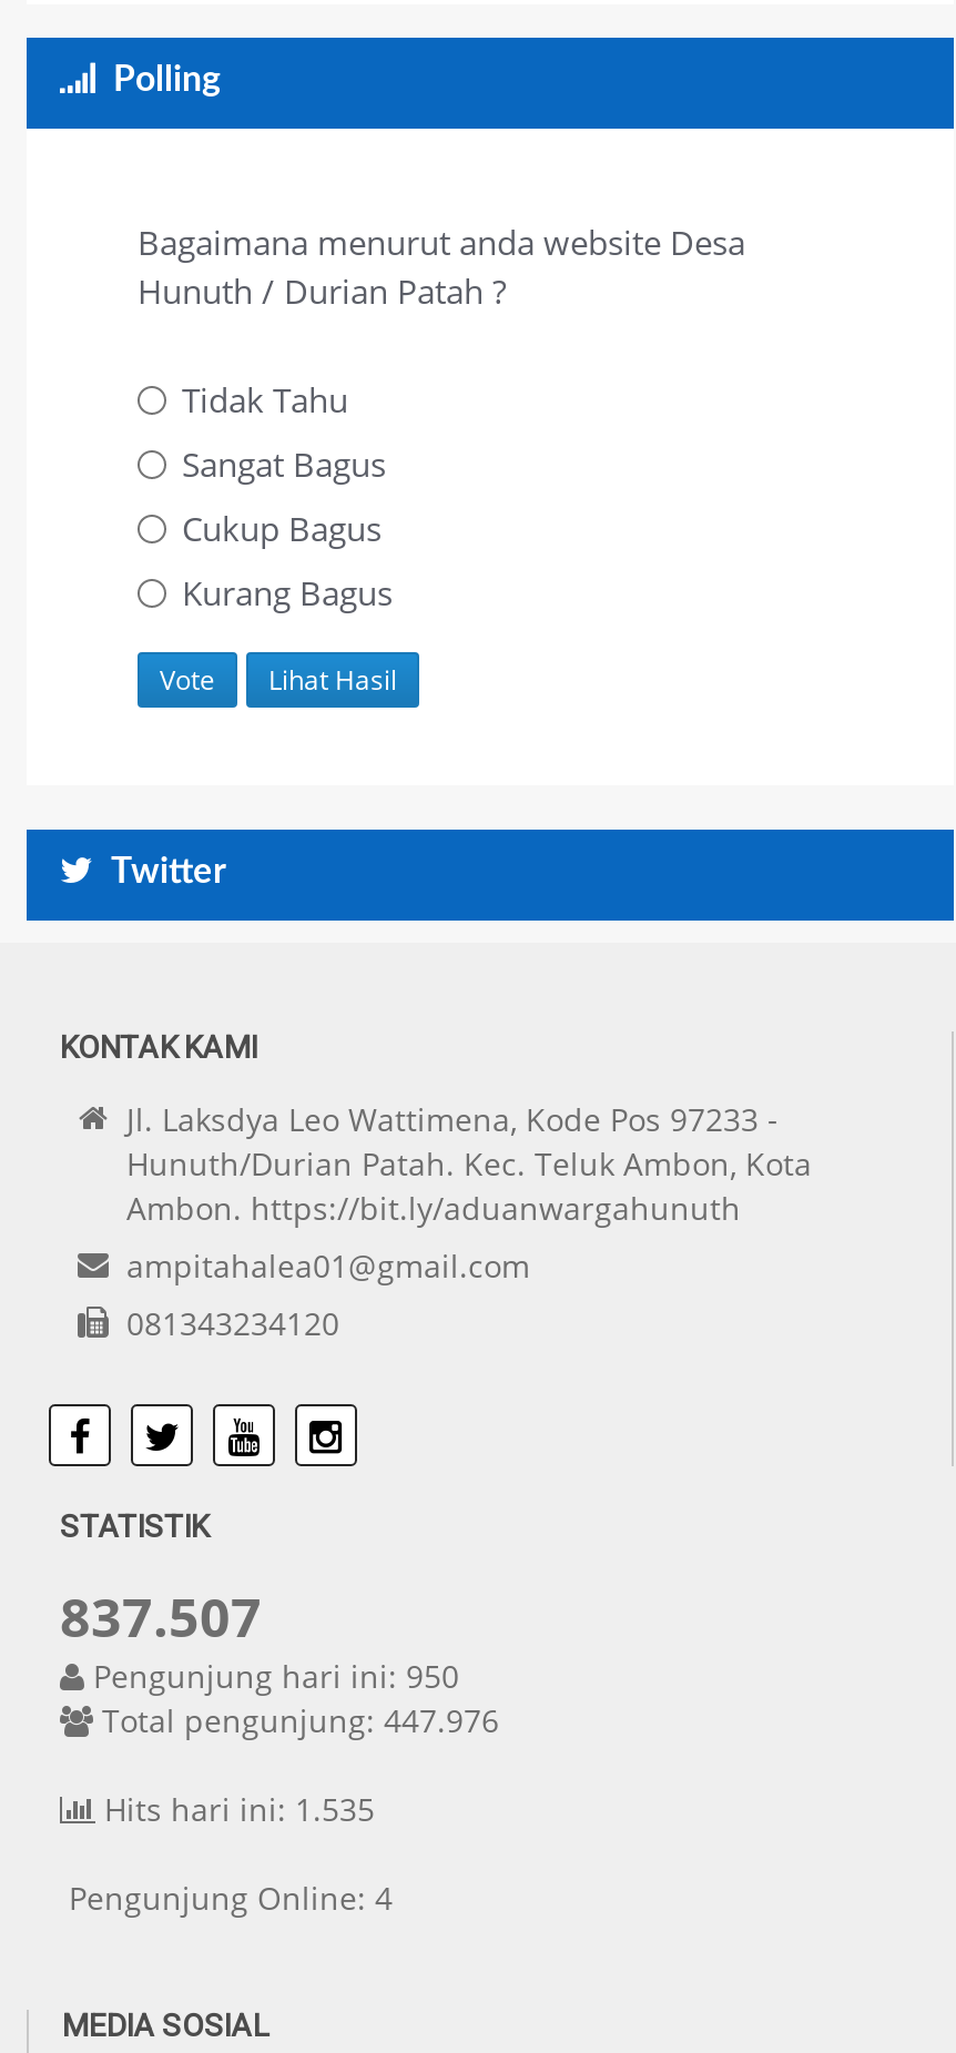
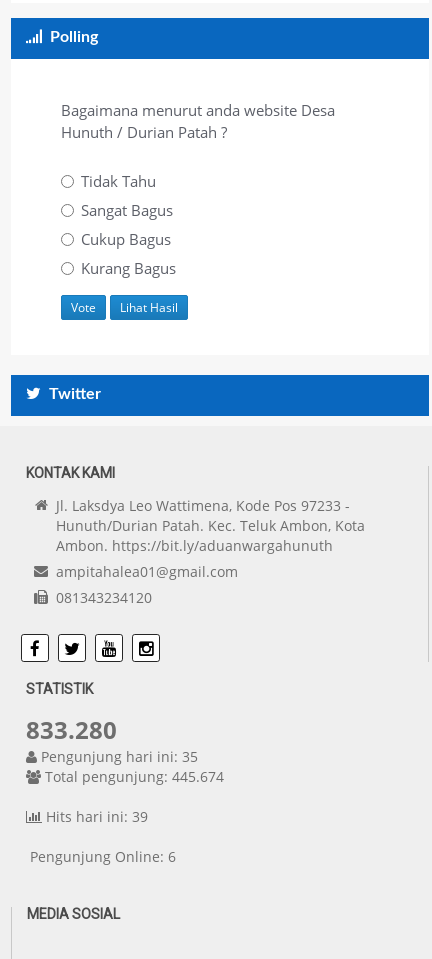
- 837.507
+ 833.280

- Pengunjung hari ini: 950
+ Pengunjung hari ini: 35

- Total pengunjung: 447.976
+ Total pengunjung: 445.674

- Hits hari ini: 1.535
+ Hits hari ini: 39

- Pengunjung Online: 4
+ Pengunjung Online: 6
